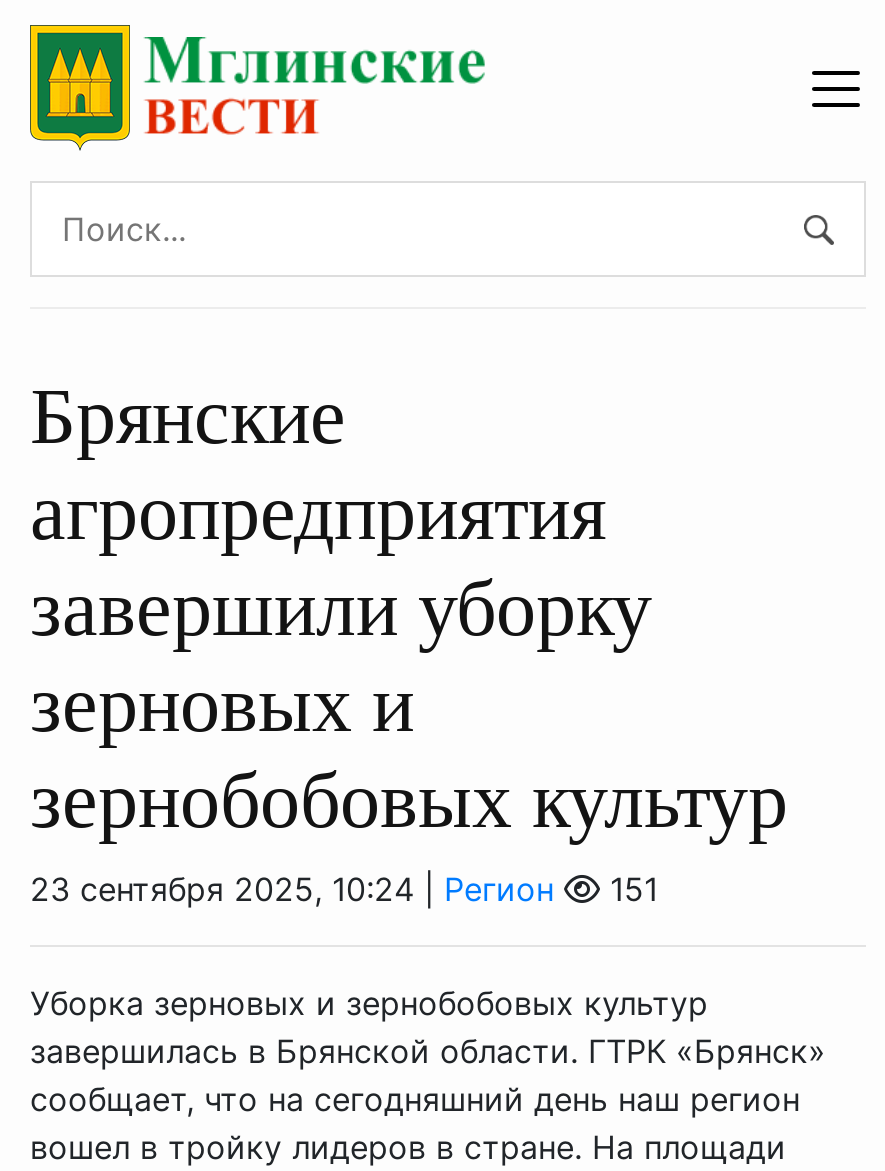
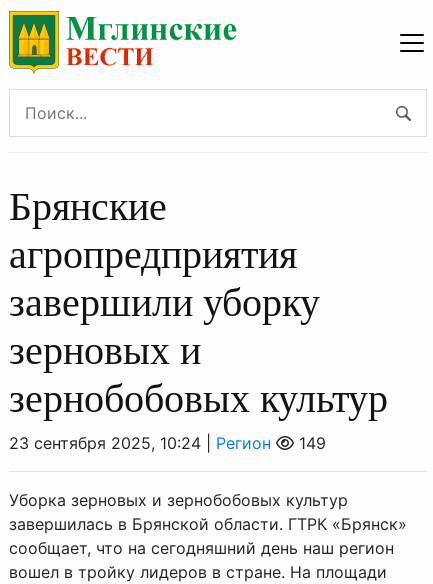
- 151
+ 149
